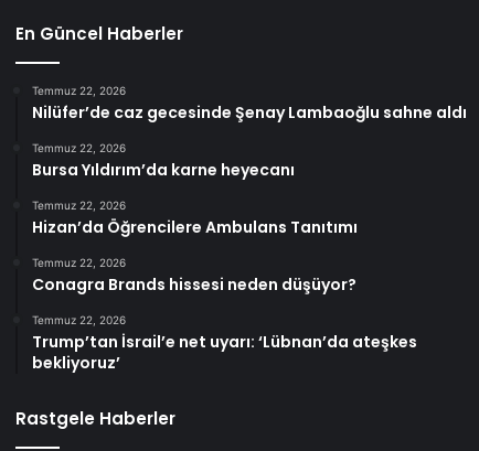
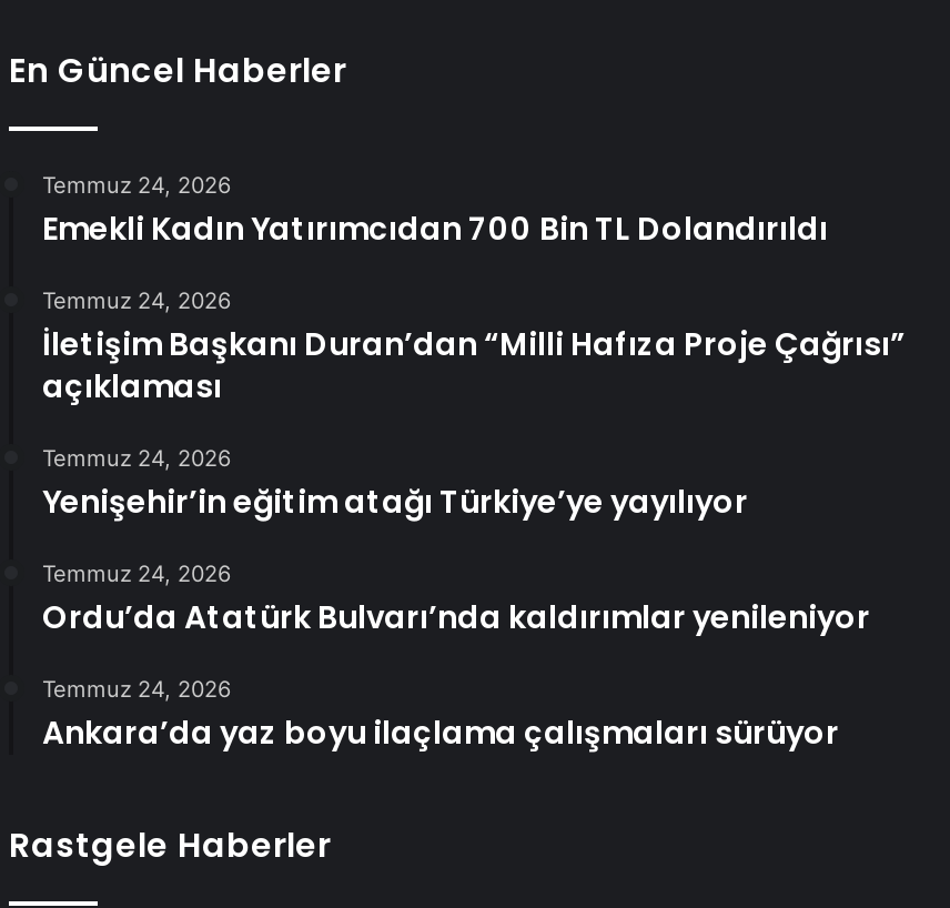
- Temmuz 22, 2026
- Nilüfer’de caz gecesinde Şenay Lambaoğlu sahne aldı
+ Temmuz 24, 2026
+ Emekli Kadın Yatırımcıdan 700 Bin TL Dolandırıldı

- Temmuz 22, 2026
- Bursa Yıldırım’da karne heyecanı
+ Temmuz 24, 2026
+ İletişim Başkanı Duran’dan “Milli Hafıza Proje Çağrısı”
+ açıklaması

- Temmuz 22, 2026
- Hizan’da Öğrencilere Ambulans Tanıtımı
+ Temmuz 24, 2026
+ Yenişehir’in eğitim atağı Türkiye’ye yayılıyor

- Temmuz 22, 2026
- Conagra Brands hissesi neden düşüyor?
+ Temmuz 24, 2026
+ Ordu’da Atatürk Bulvarı’nda kaldırımlar yenileniyor

- Temmuz 22, 2026
- Trump’tan İsrail’e net uyarı: ‘Lübnan’da ateşkes
- bekliyoruz’
+ Temmuz 24, 2026
+ Ankara’da yaz boyu ilaçlama çalışmaları sürüyor
